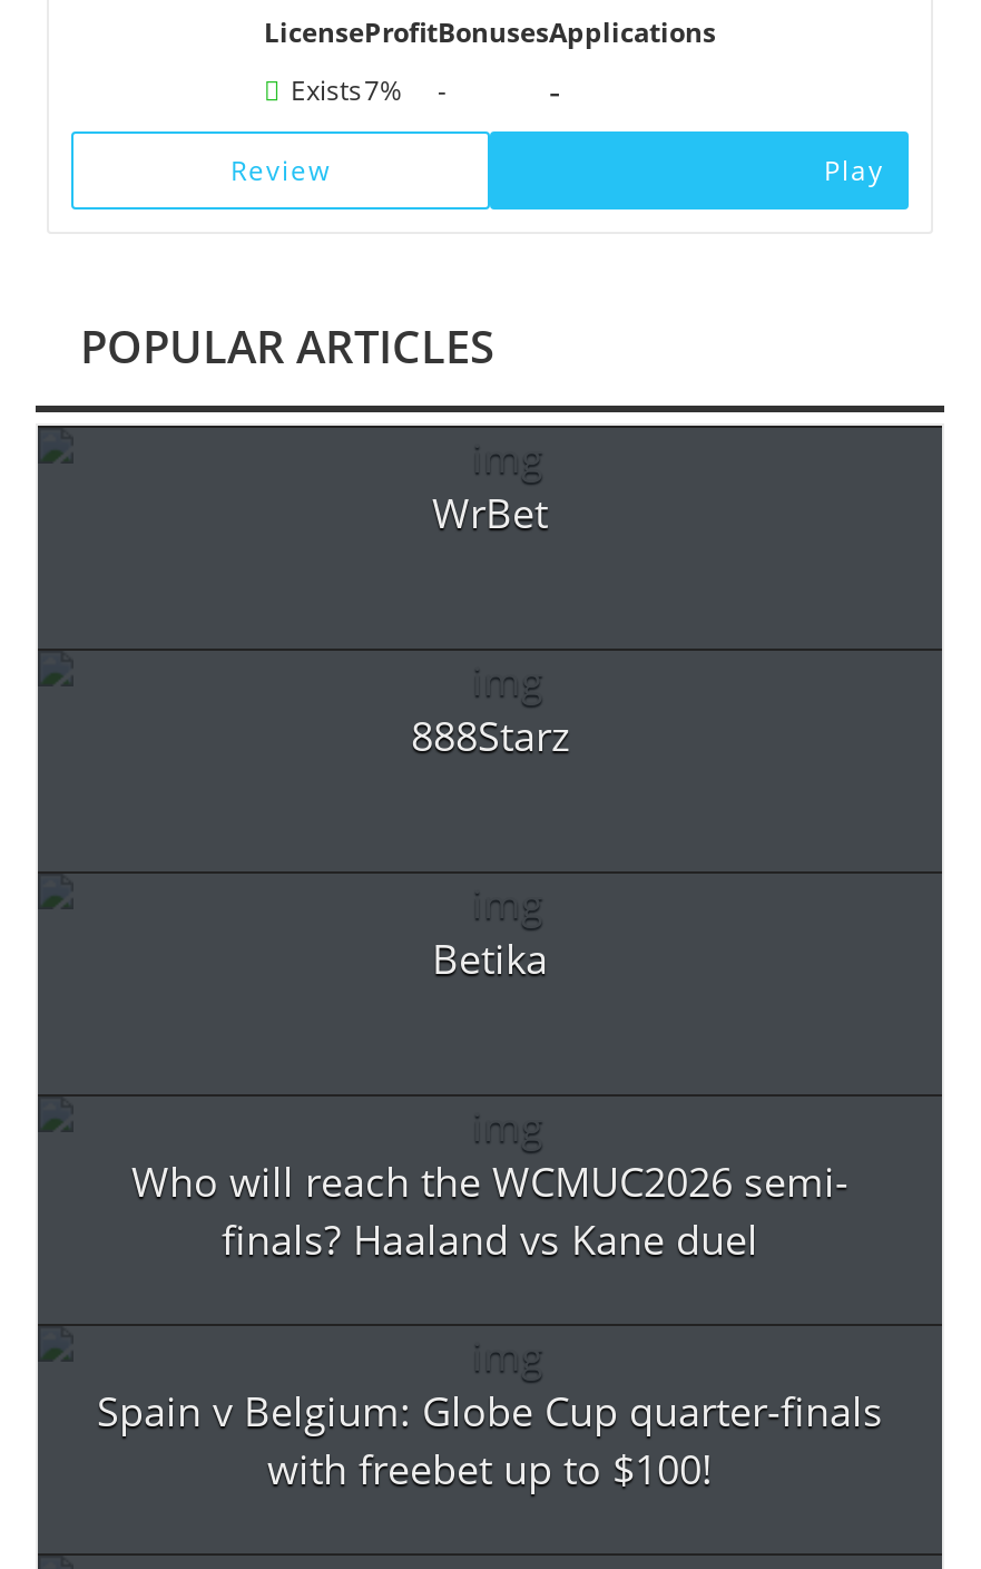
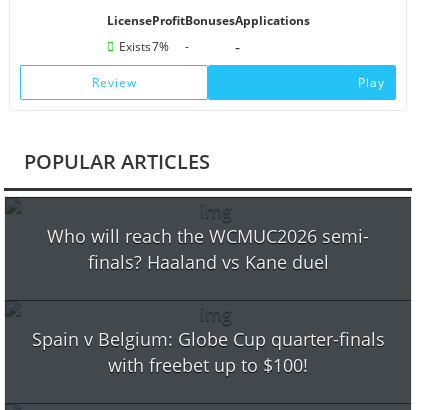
- WrBet

- 888Starz

- Betika
